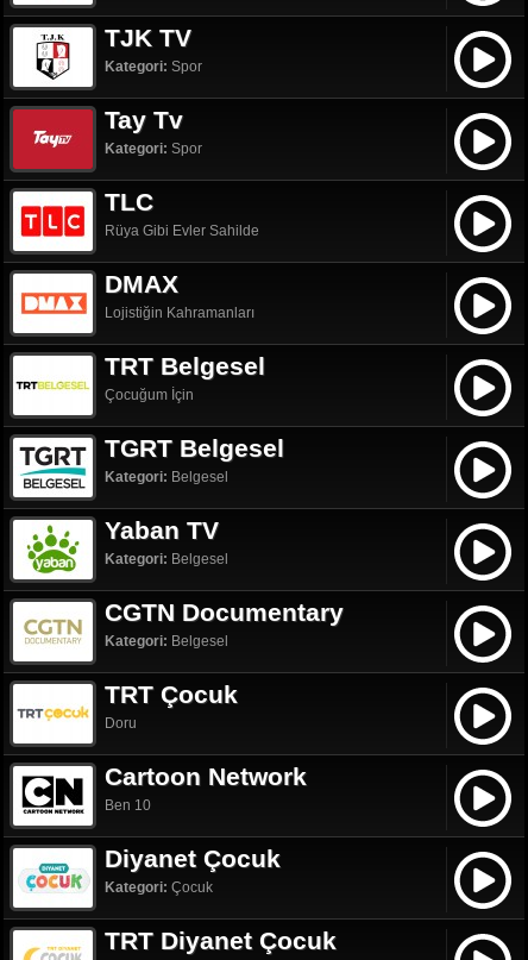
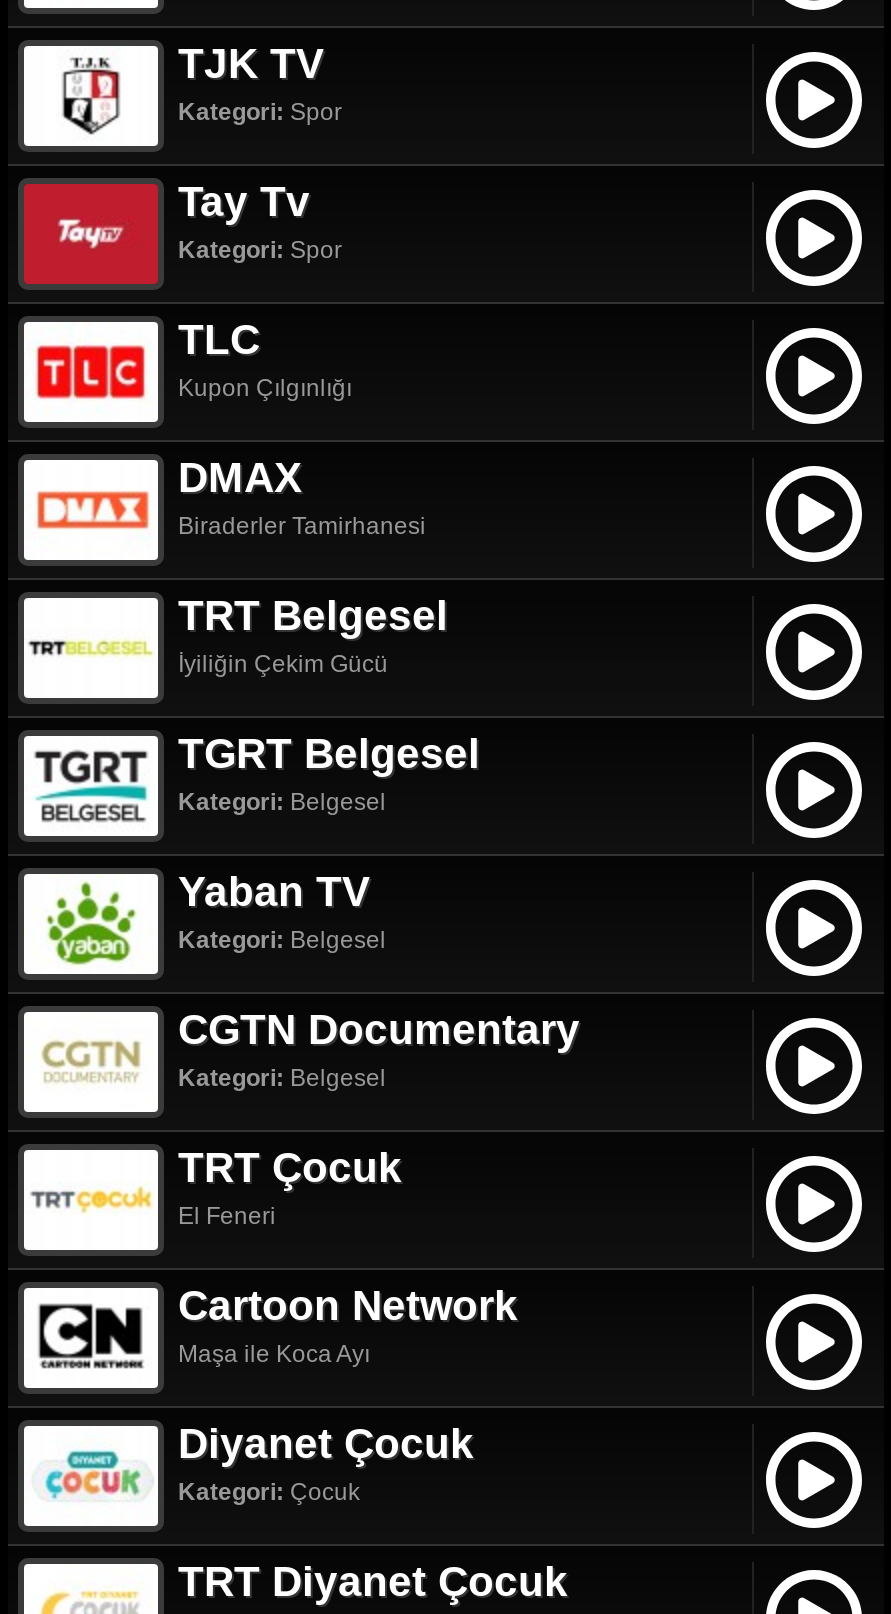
- Rüya Gibi Evler Sahilde
+ Kupon Çılgınlığı

- Lojistiğin Kahramanları
+ Biraderler Tamirhanesi

- Çocuğum İçin
+ İyiliğin Çekim Gücü

- Doru
+ El Feneri

- Ben 10
+ Maşa ile Koca Ayı
